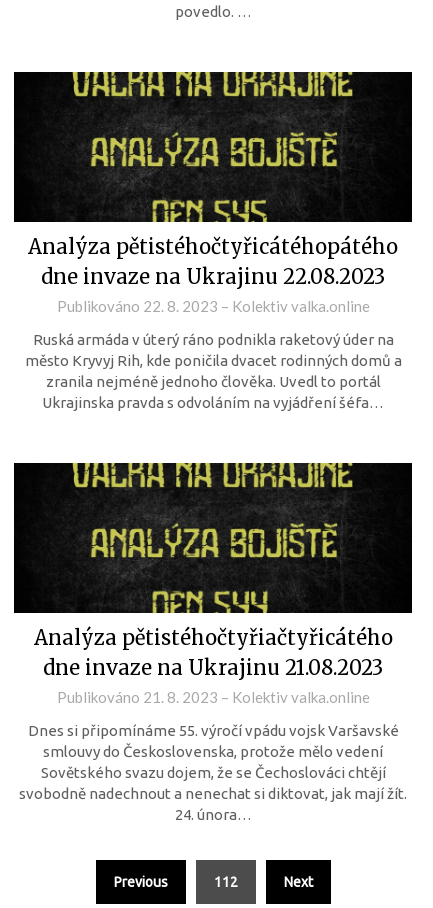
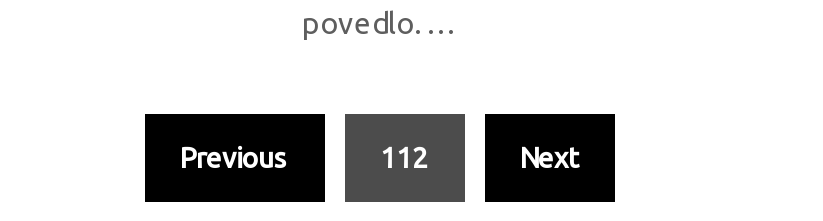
- [image]
- Analýza pětistéhočtyřicátéhopátého
- dne invaze na Ukrajinu 22.08.2023
- Publikováno 22. 8. 2023 – Kolektiv valka.online
- Ruská armáda v úterý ráno podnikla raketový úder na
- město Kryvyj Rih, kde poničila dvacet rodinných domů a
- zranila nejméně jednoho člověka. Uvedl to portál
- Ukrajinska pravda s odvoláním na vyjádření šéfa…

- [image]
- Analýza pětistéhočtyřiačtyřicátého
- dne invaze na Ukrajinu 21.08.2023
- Publikováno 21. 8. 2023 – Kolektiv valka.online
- Dnes si připomínáme 55. výročí vpádu vojsk Varšavské
- smlouvy do Československa, protože mělo vedení
- Sovětského svazu dojem, že se Čechoslováci chtějí
- svobodně nadechnout a nenechat si diktovat, jak mají žít.
- 24. února…
